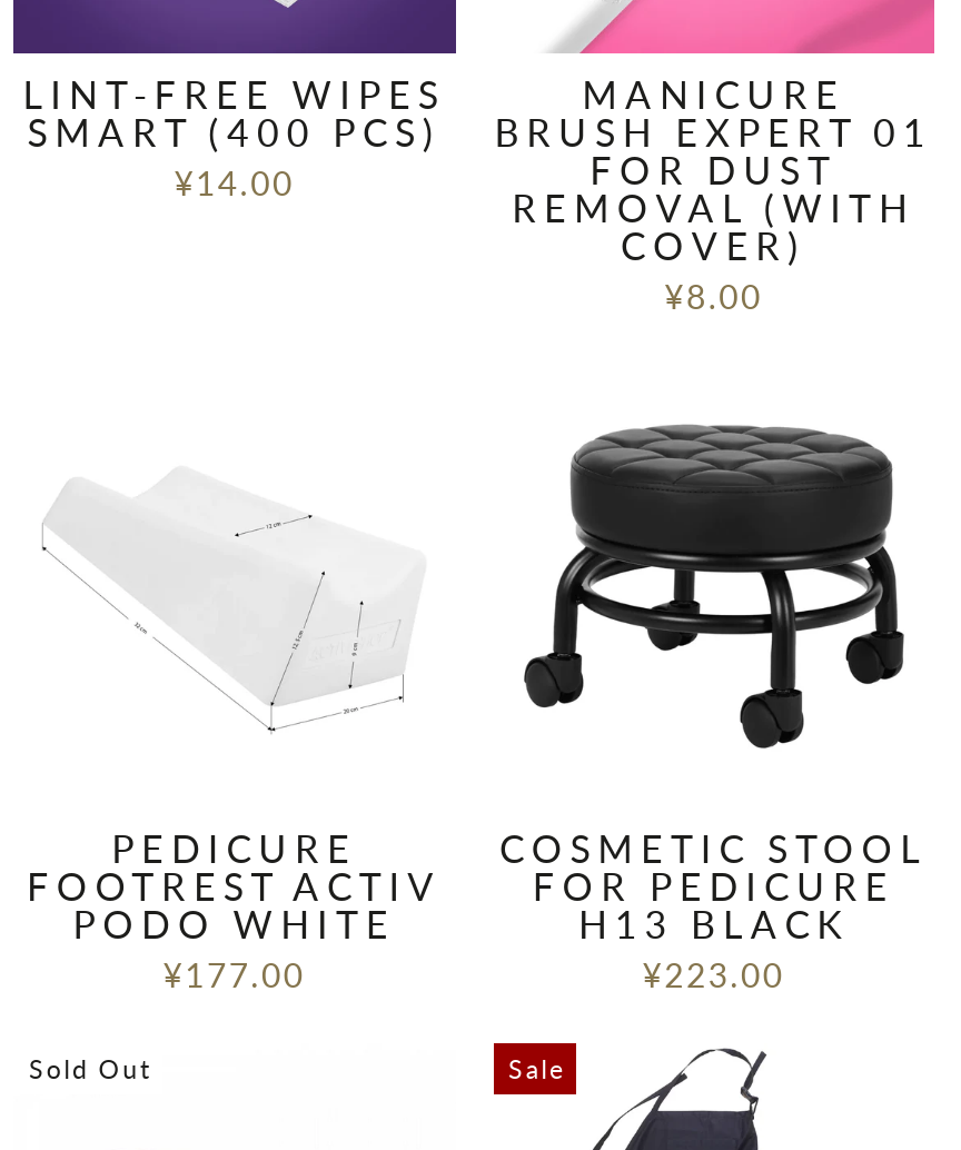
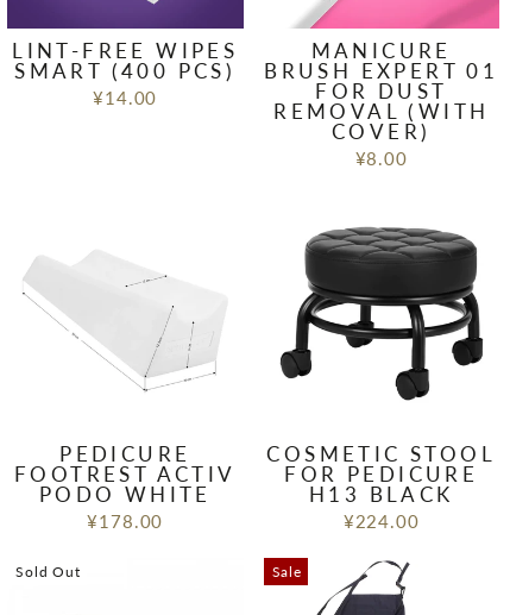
- ¥177.00
+ ¥178.00

- ¥223.00
+ ¥224.00
